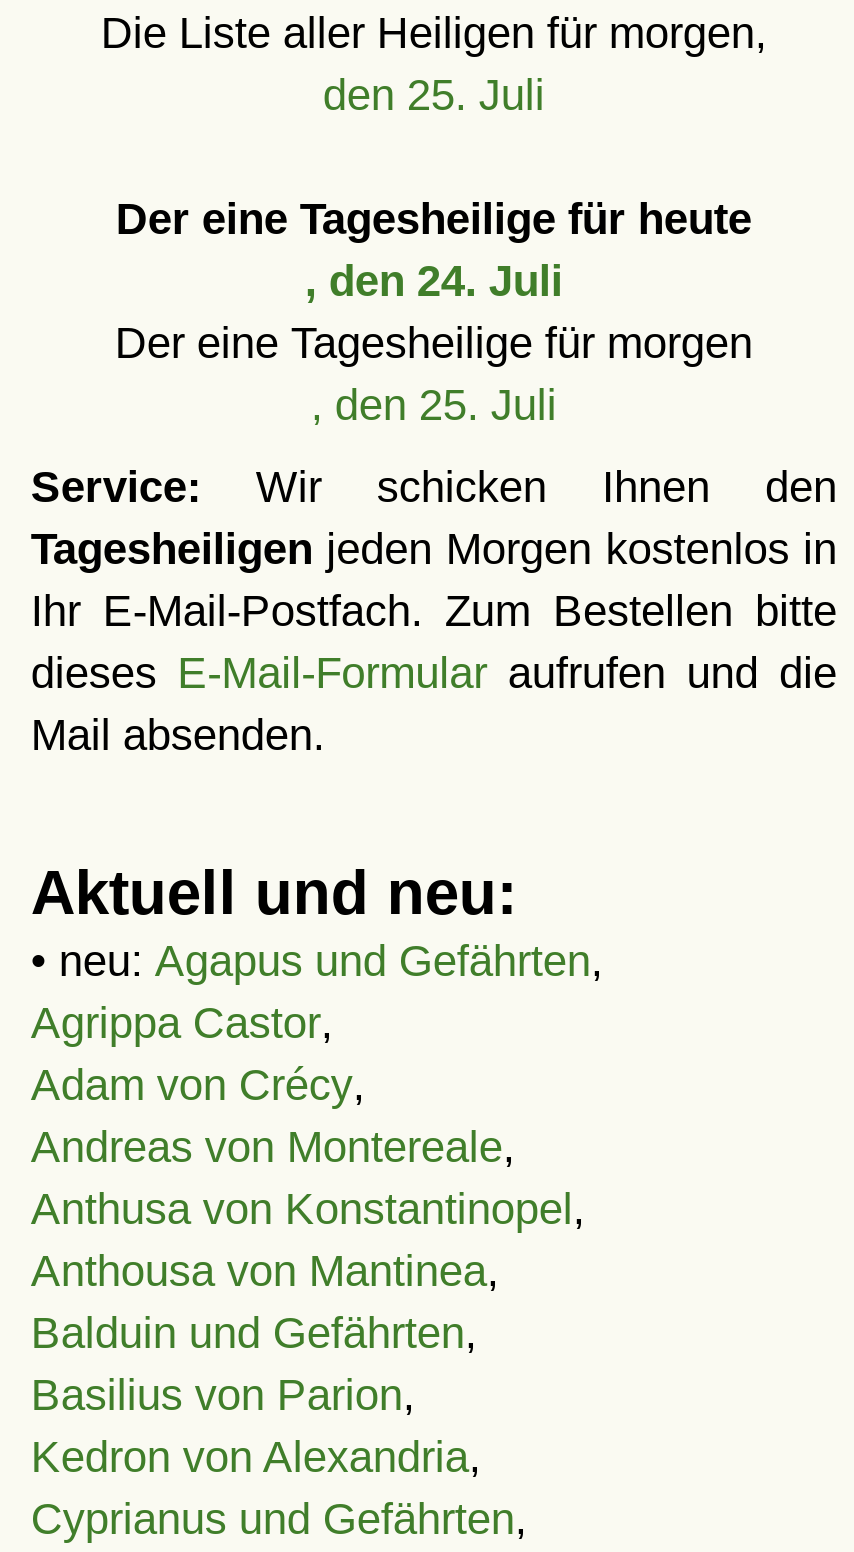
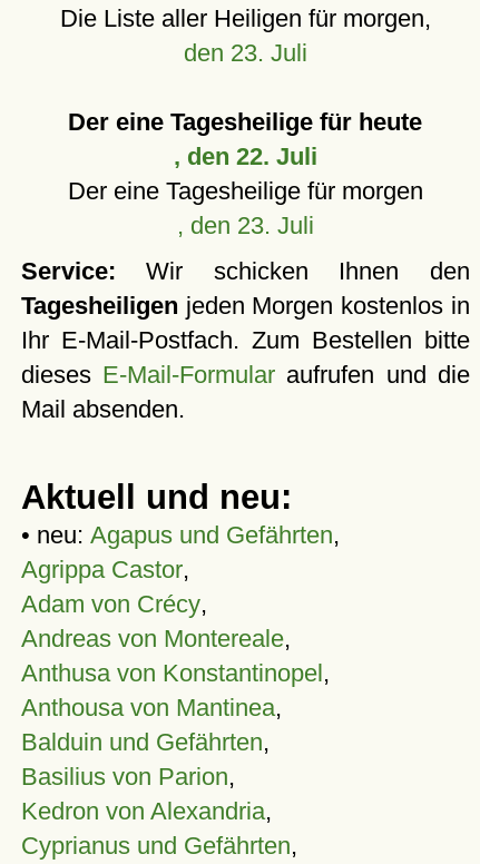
- den 25. Juli
+ den 23. Juli

- , den 24. Juli
+ , den 22. Juli

- , den 25. Juli
+ , den 23. Juli
